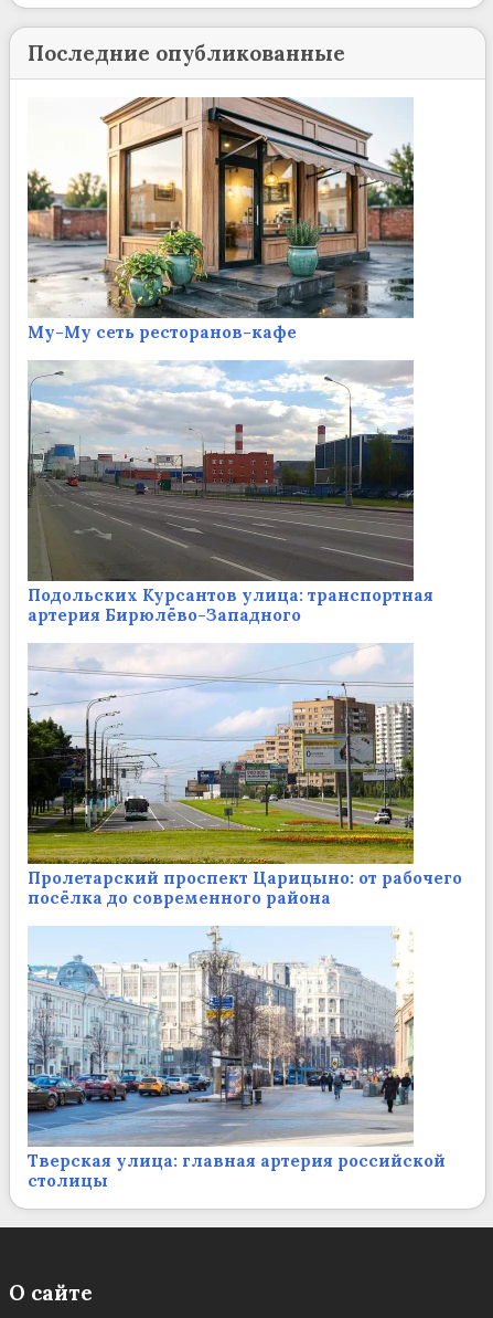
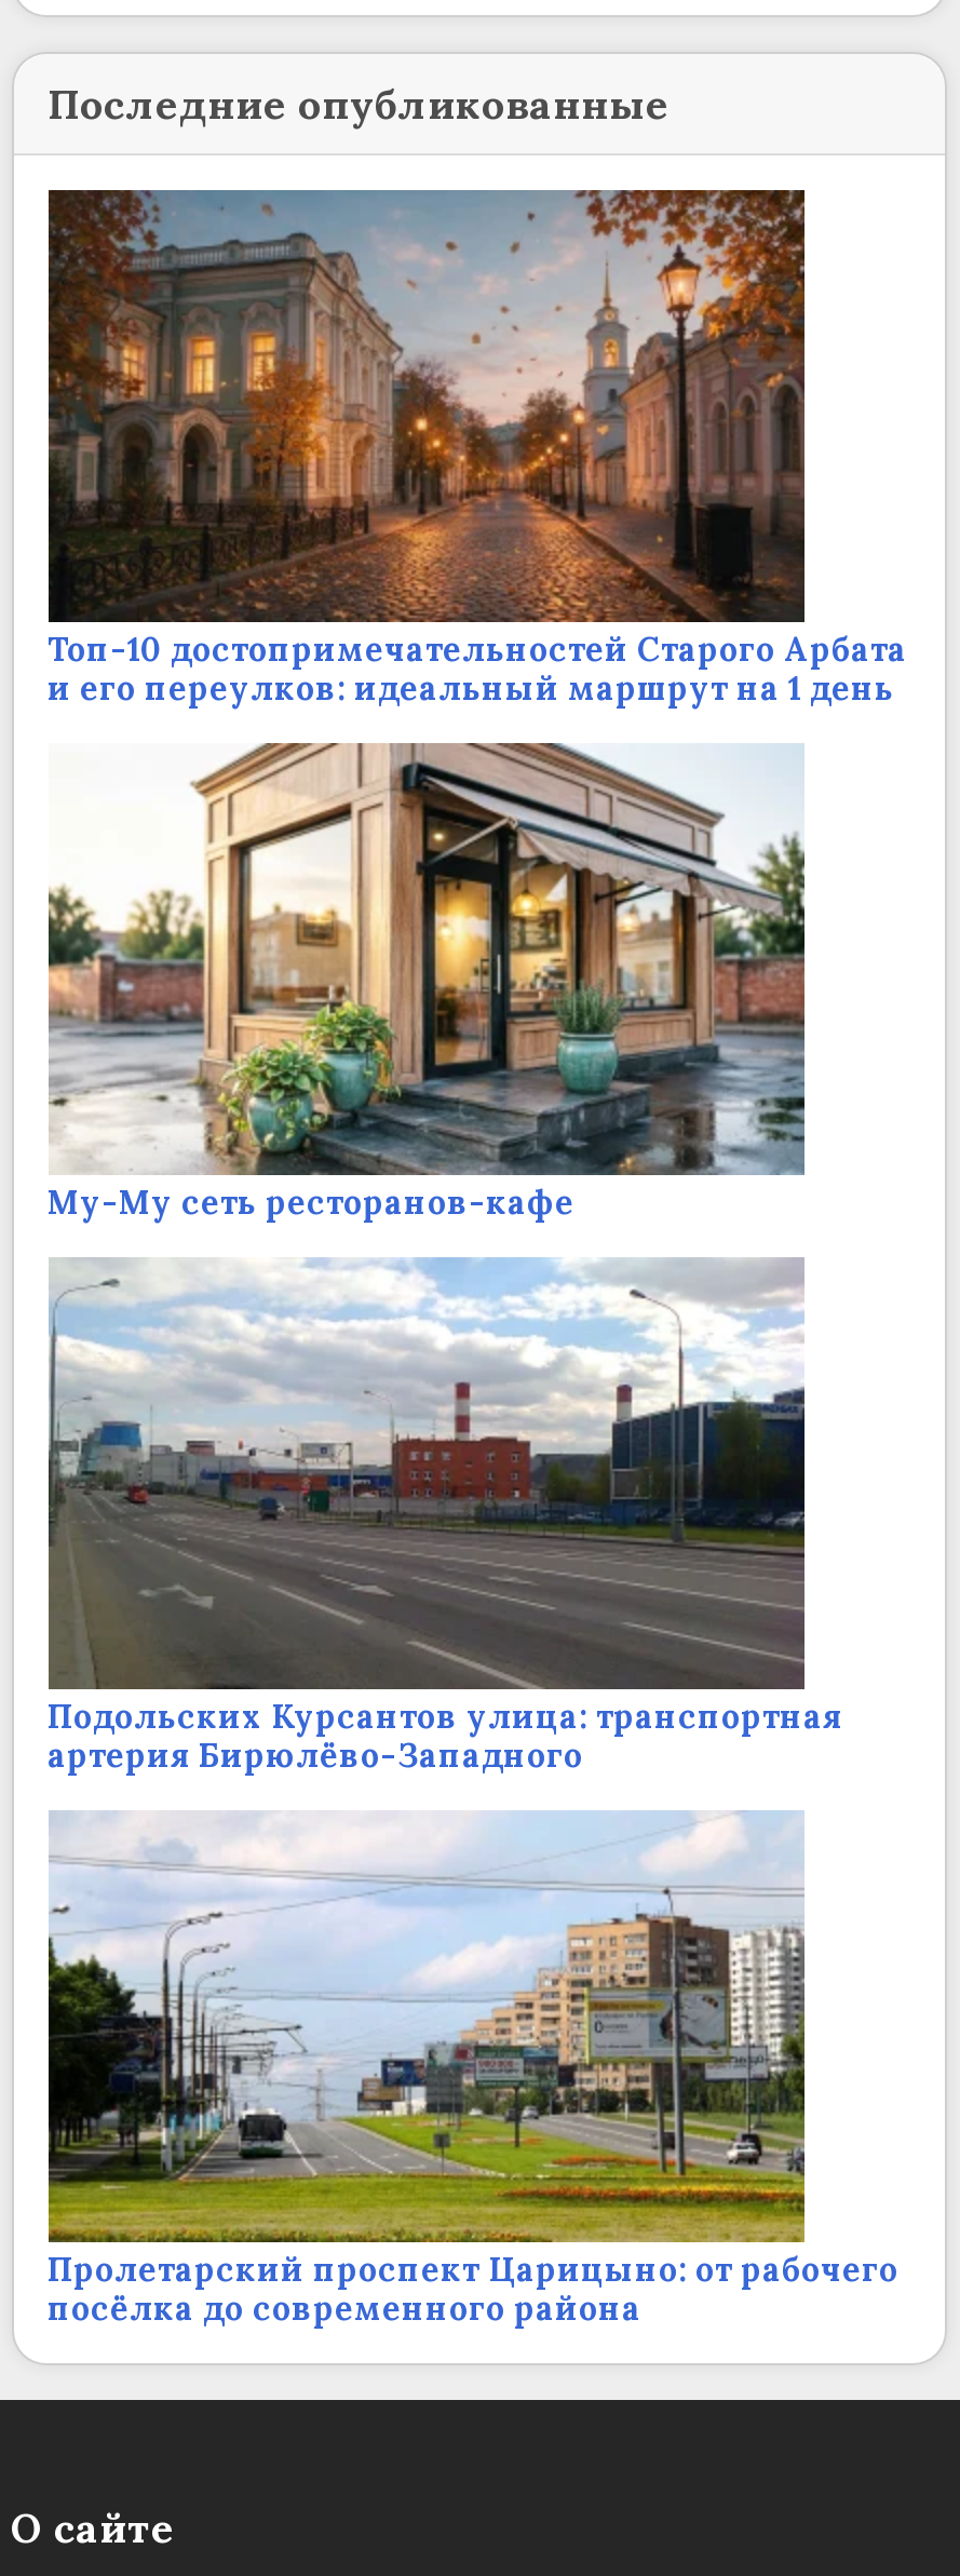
+ [image]
+ Топ-10 достопримечательностей Старого Арбата
+ и его переулков: идеальный маршрут на 1 день

moved down: [image] | Му-Му сеть ресторанов-кафе | Подольских Курсантов улица: транспортная | артерия Бирюлёво-Западного | Пролетарский проспект Царицыно: от рабочего | посёлка до современного района

- [image]
- Тверская улица: главная артерия российской
- столицы
